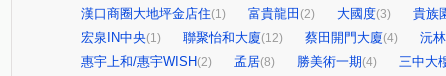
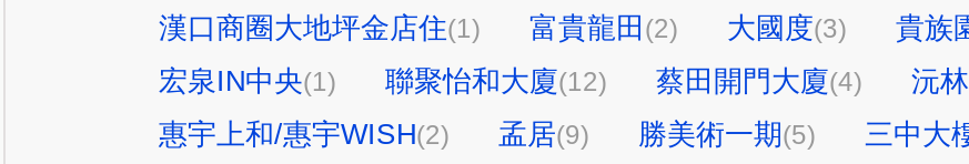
- 孟居(8)
+ 孟居(9)

- 勝美術一期(4)
+ 勝美術一期(5)
